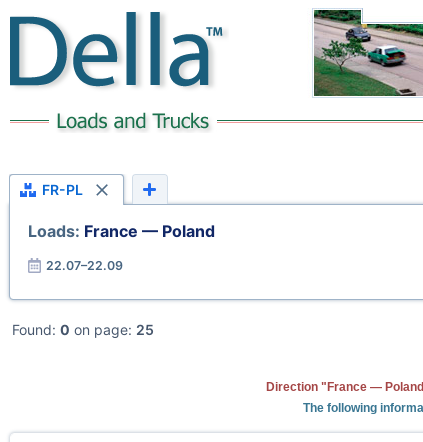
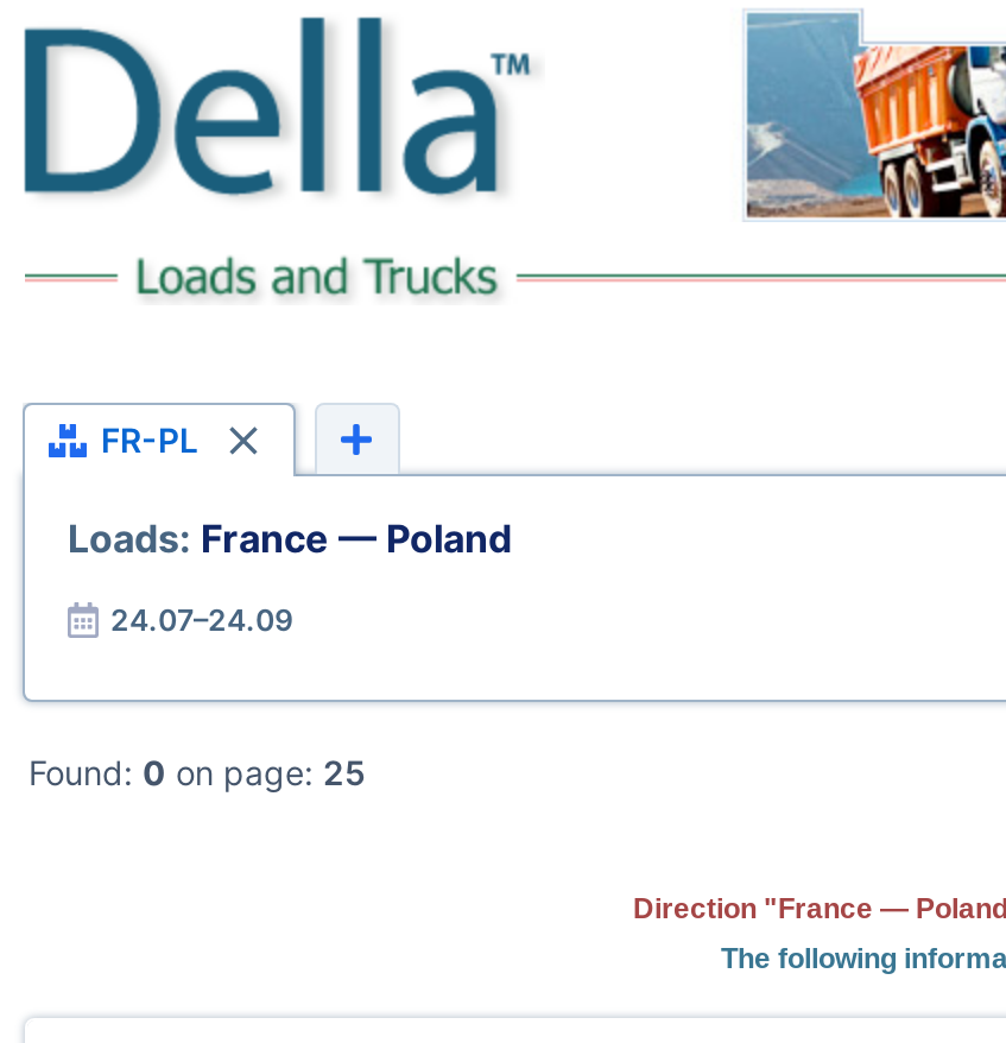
- [image]
+ [image]

- 22.07–22.09
+ 24.07–24.09
